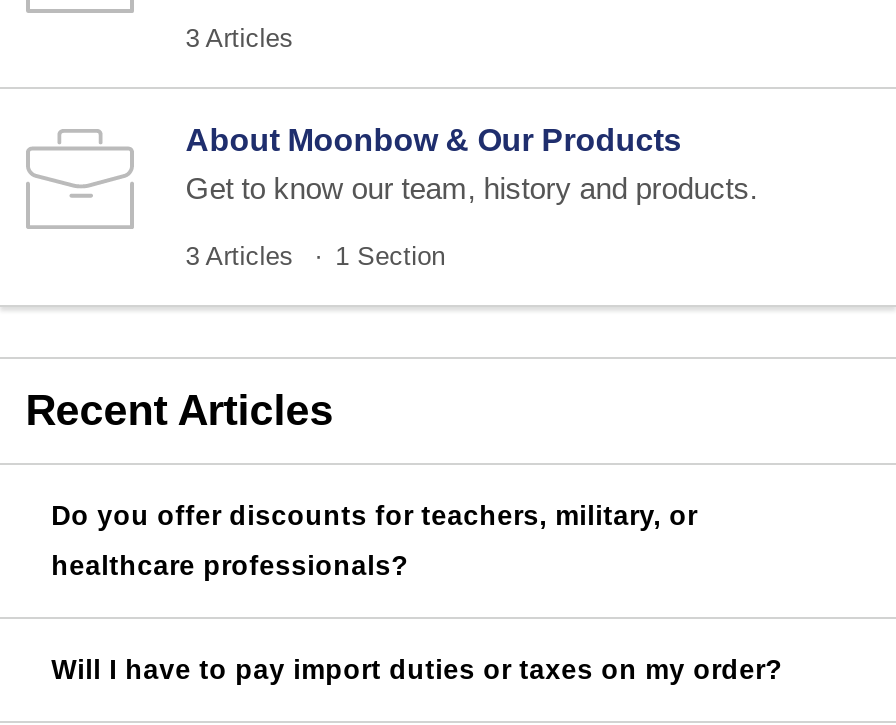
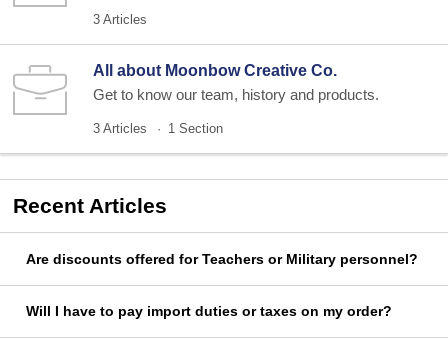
- About Moonbow & Our Products
+ All about Moonbow Creative Co.

- Do you offer discounts for teachers, military, or
- healthcare professionals?
+ Are discounts offered for Teachers or Military personnel?
